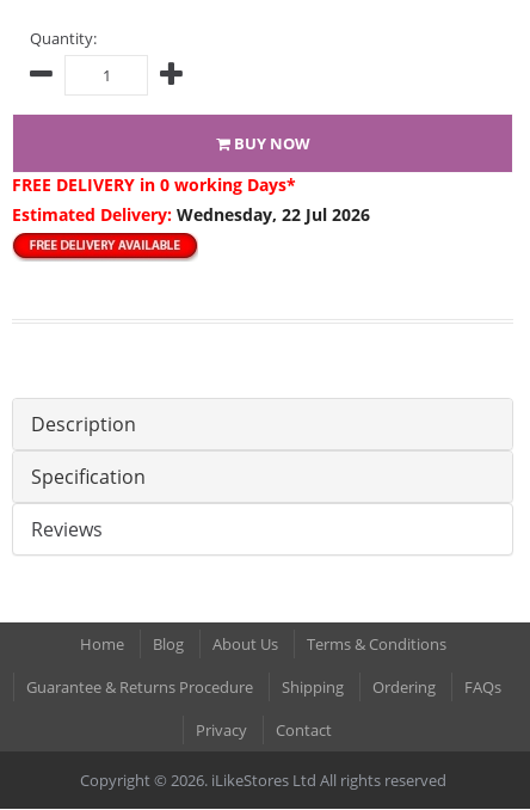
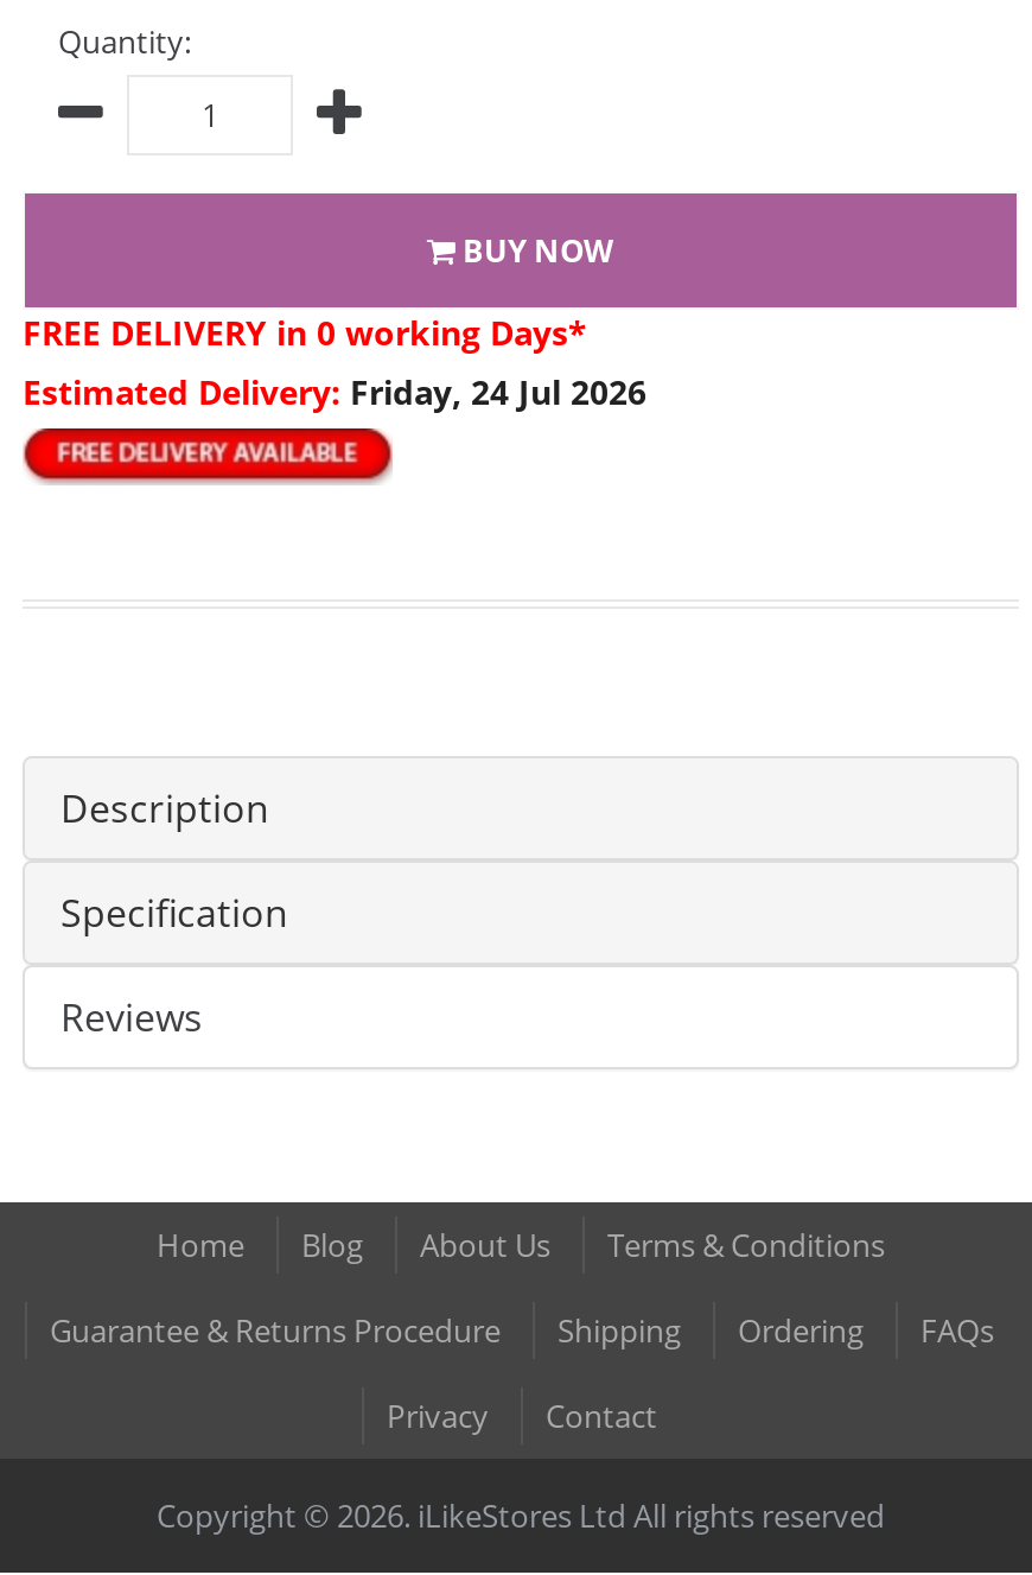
- Estimated Delivery: Wednesday, 22 Jul 2026
+ Estimated Delivery: Friday, 24 Jul 2026
